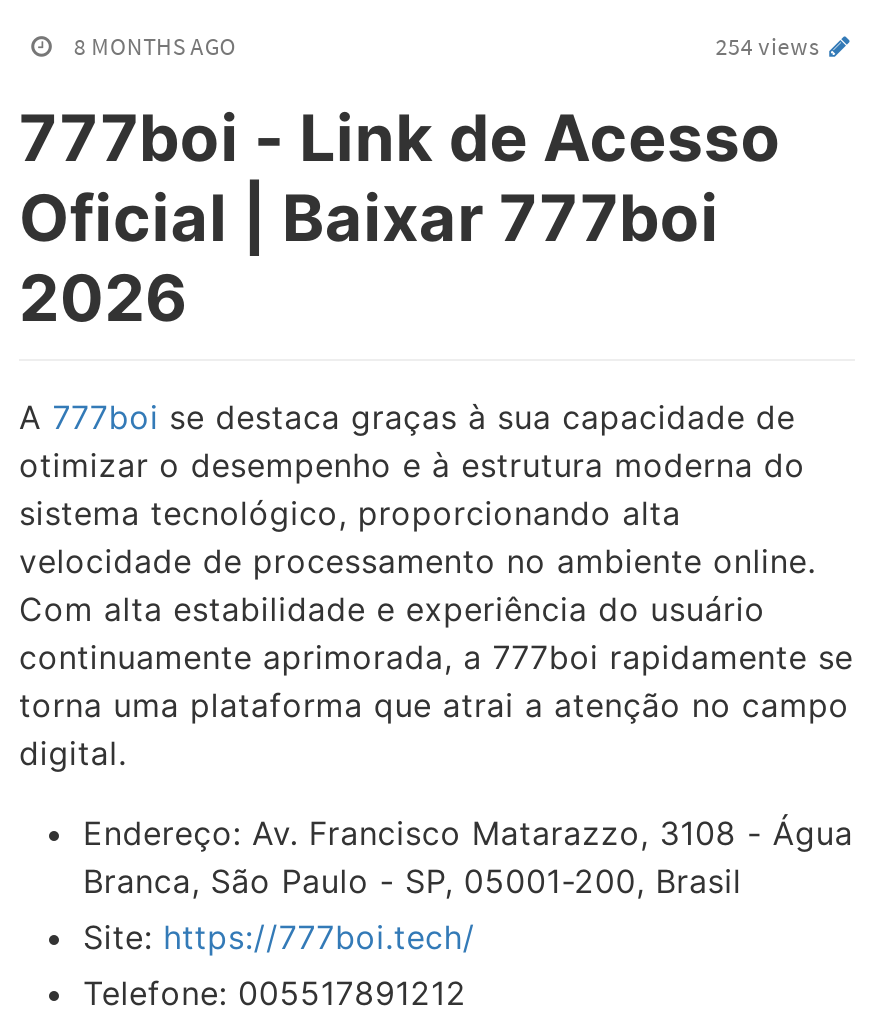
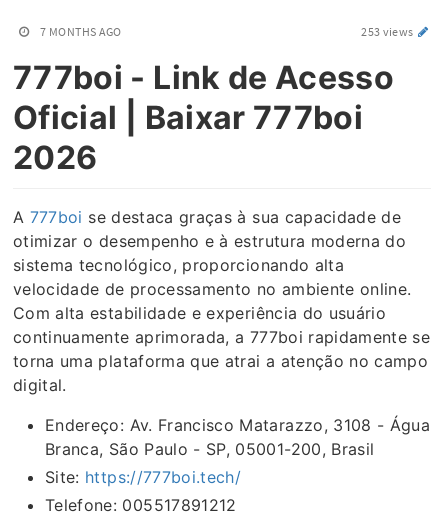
- 8 MONTHS AGO
+ 7 MONTHS AGO

- 254 views
+ 253 views
